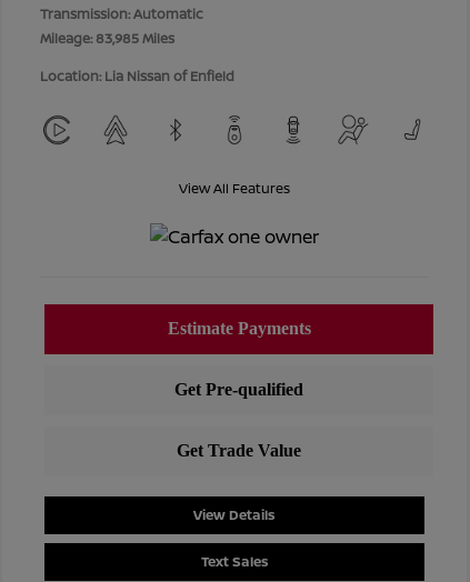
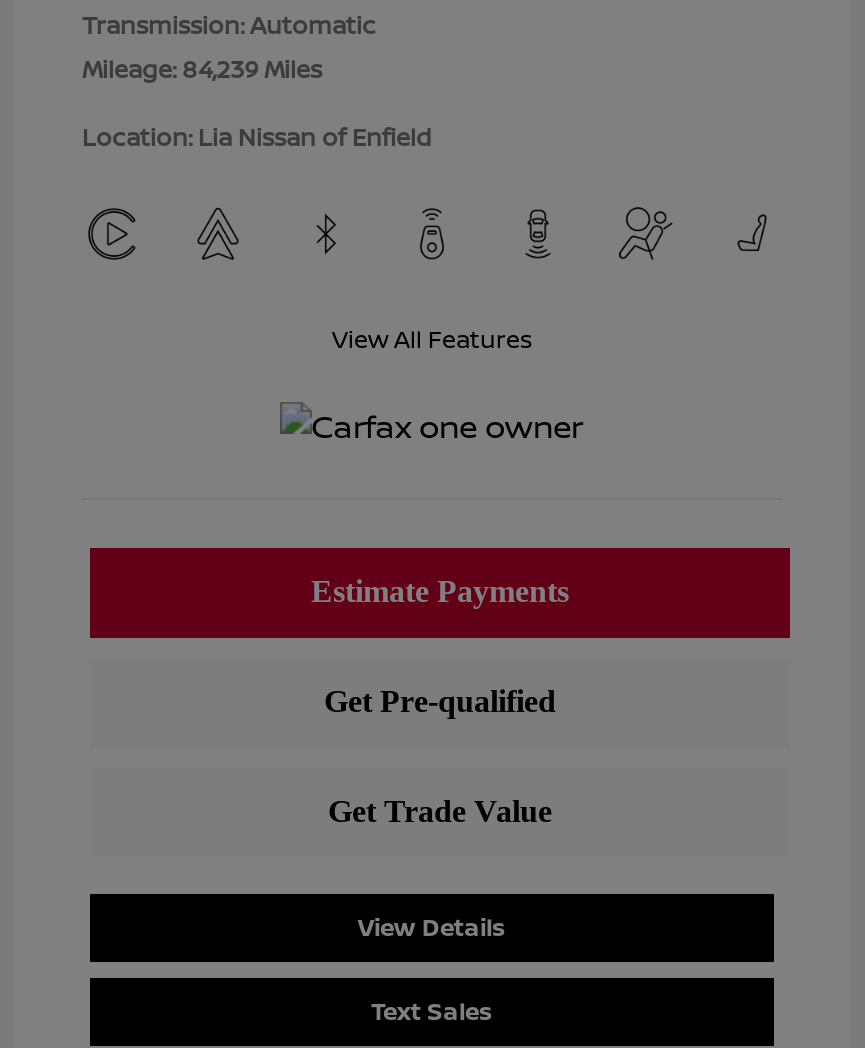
- Mileage: 83,985 Miles
+ Mileage: 84,239 Miles
